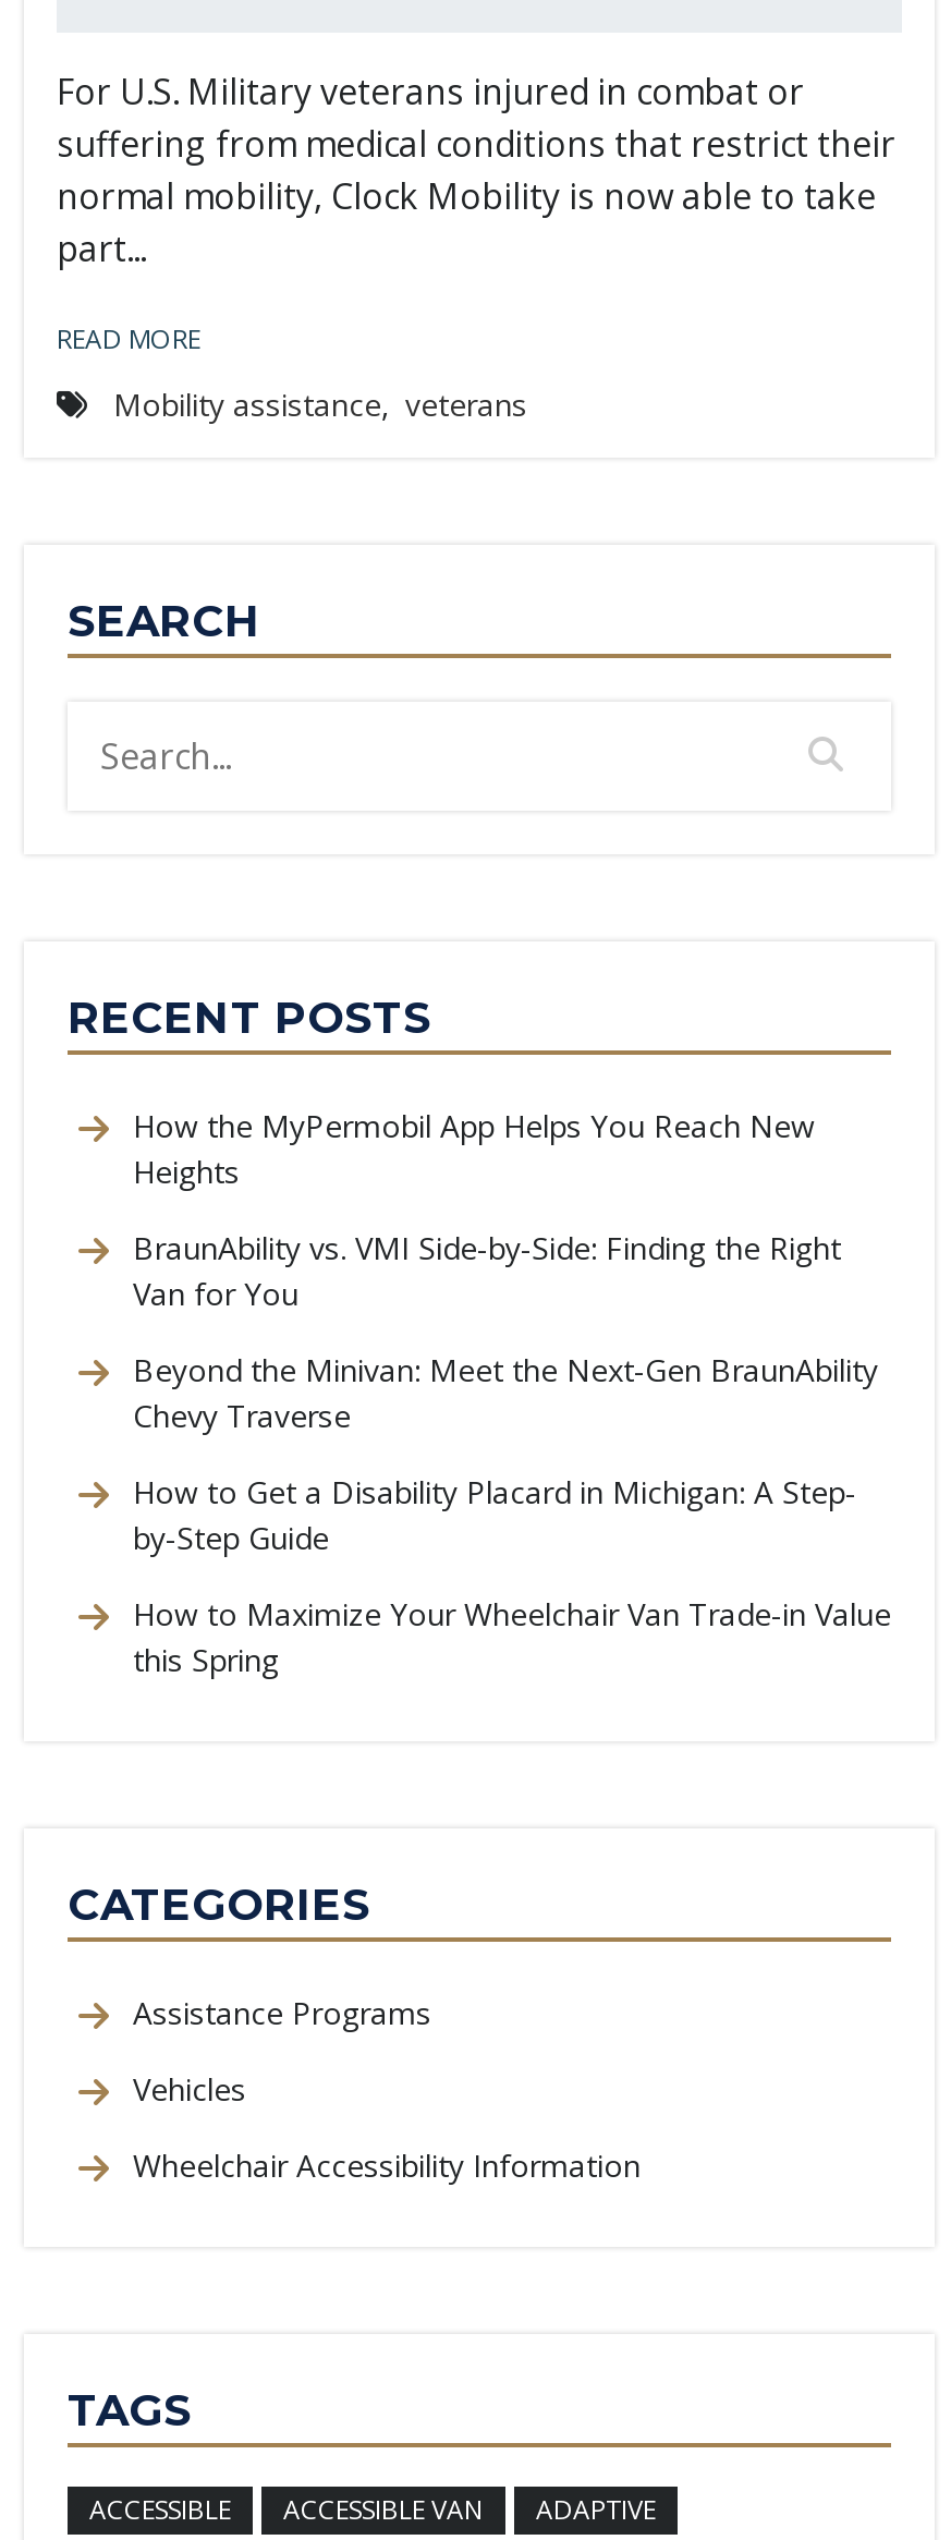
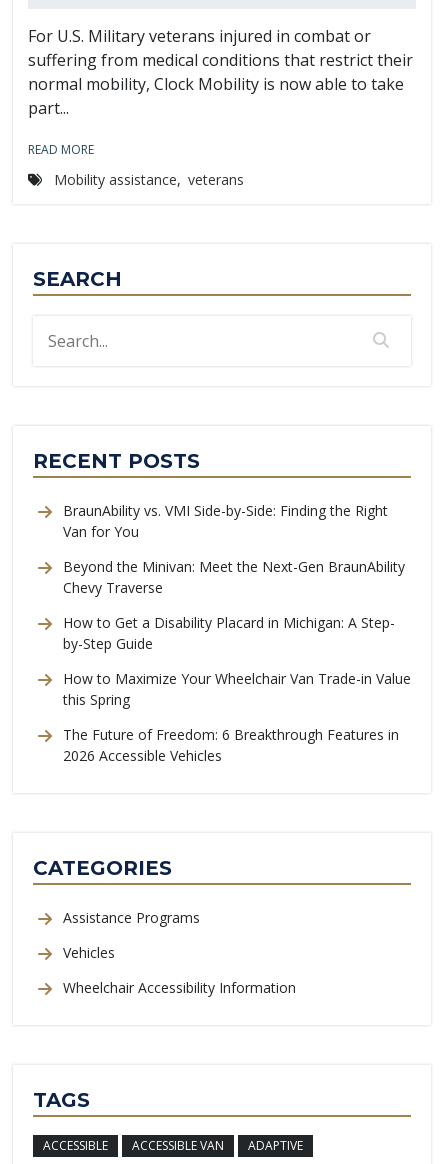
- How the MyPermobil App Helps You Reach New
- Heights

moved up: BraunAbility vs. VMI Side-by-Side: Finding the Right | Van for You | Beyond the Minivan: Meet the Next-Gen BraunAbility | Chevy Traverse | How to Get a Disability Placard in Michigan: A Step- | by-Step Guide | How to Maximize Your Wheelchair Van Trade-in Value | this Spring

+ The Future of Freedom: 6 Breakthrough Features in
+ 2026 Accessible Vehicles
